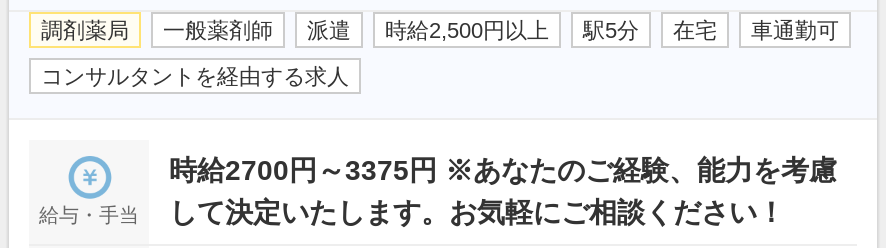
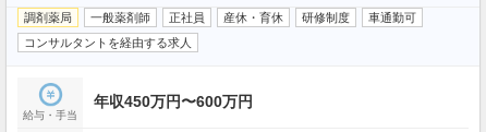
- 派遣
- 時給2,500円以上
- 駅5分
- 在宅
+ 正社員
+ 産休・育休
+ 研修制度

- 時給2700円～3375円 ※あなたのご経験、能力を考慮
- して決定いたします。お気軽にご相談ください！
+ 年収450万円〜600万円
